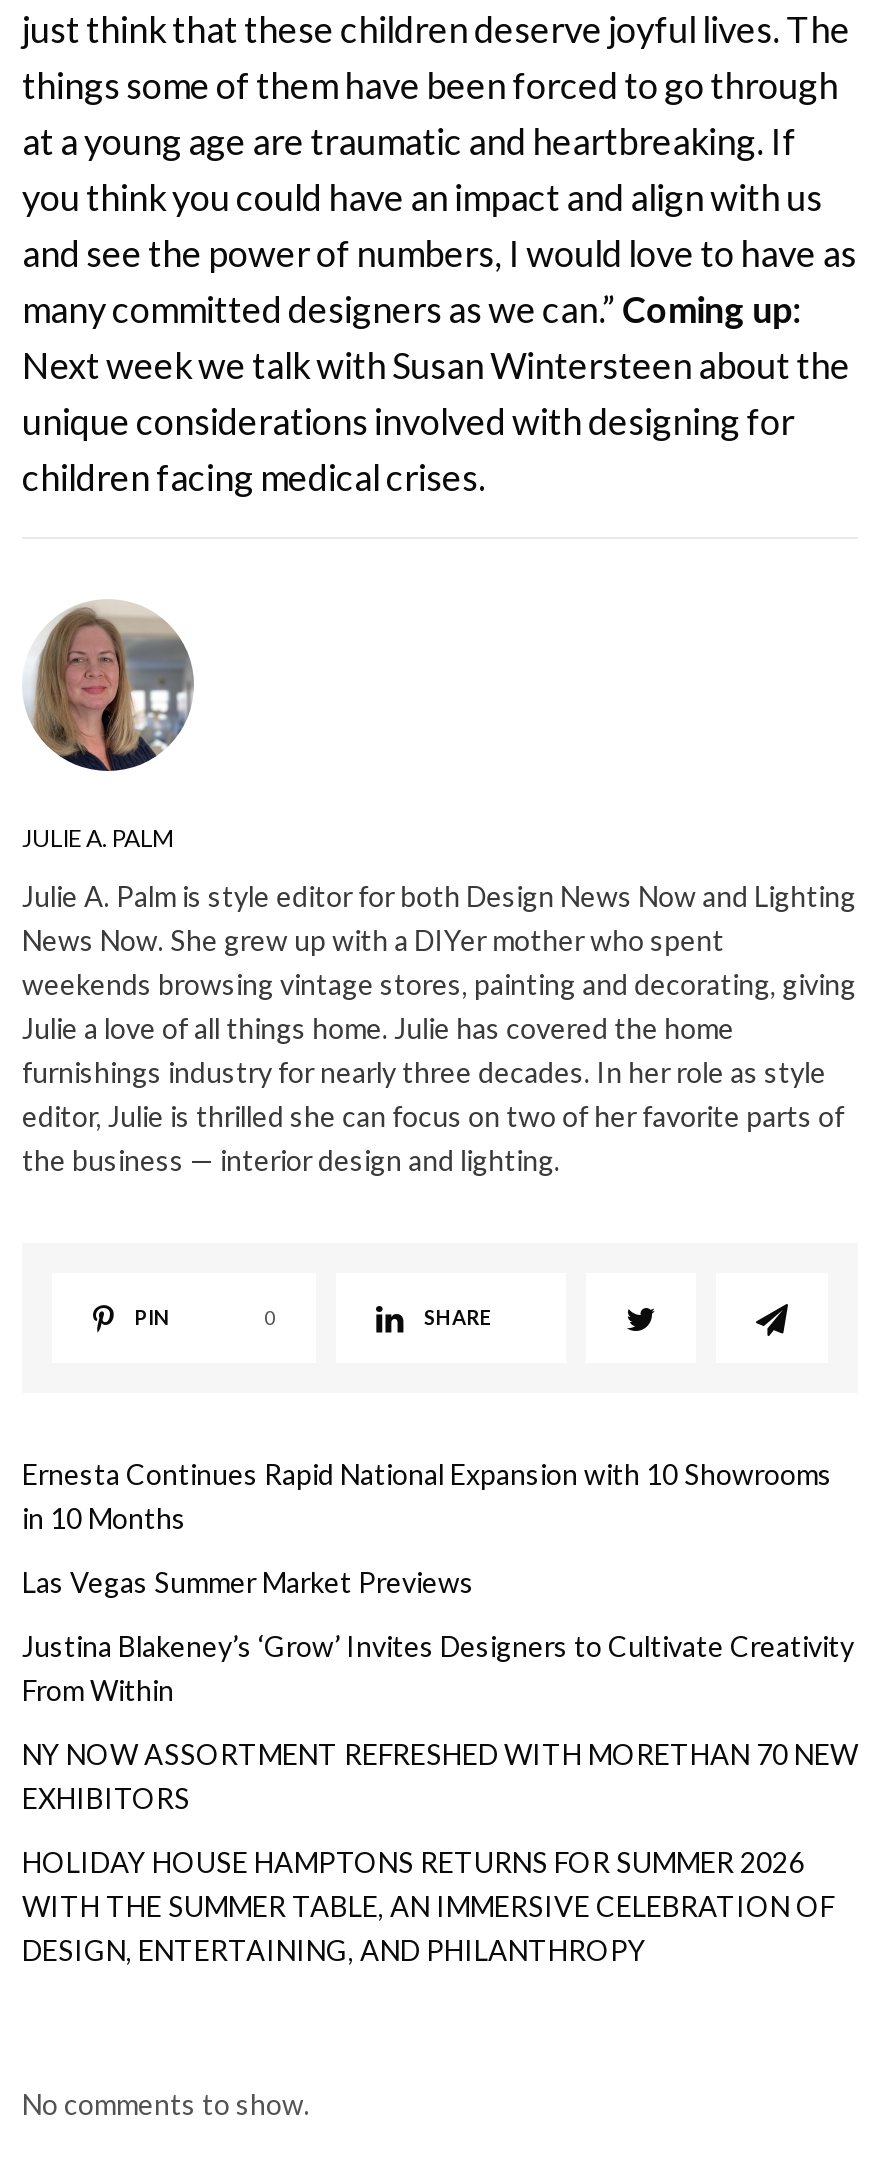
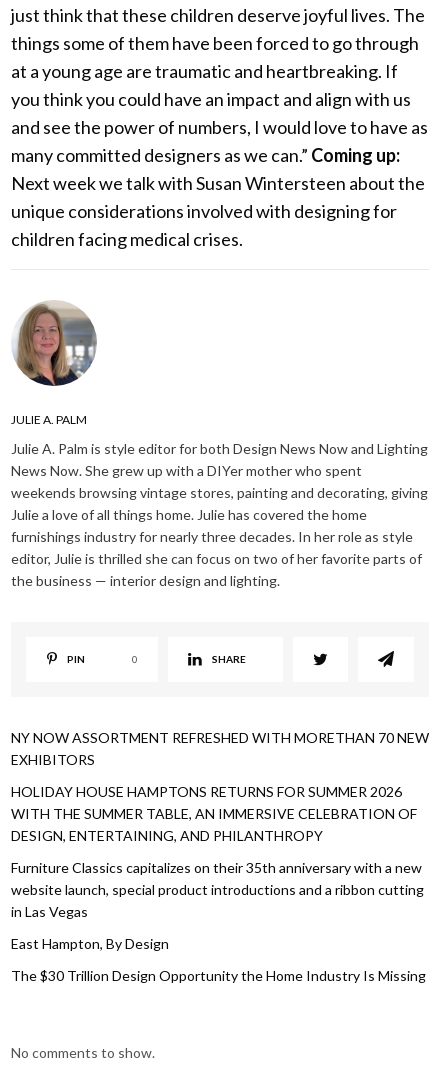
- Ernesta Continues Rapid National Expansion with 10 Showrooms
- in 10 Months
- Las Vegas Summer Market Previews
- Justina Blakeney’s ‘Grow’ Invites Designers to Cultivate Creativity
- From Within

moved up: NY NOW ASSORTMENT REFRESHED WITH MORETHAN 70 NEW | EXHIBITORS | HOLIDAY HOUSE HAMPTONS RETURNS FOR SUMMER 2026 | WITH THE SUMMER TABLE, AN IMMERSIVE CELEBRATION OF | DESIGN, ENTERTAINING, AND PHILANTHROPY

+ Furniture Classics capitalizes on their 35th anniversary with a new
+ website launch, special product introductions and a ribbon cutting
+ in Las Vegas
+ East Hampton, By Design
+ The $30 Trillion Design Opportunity the Home Industry Is Missing
